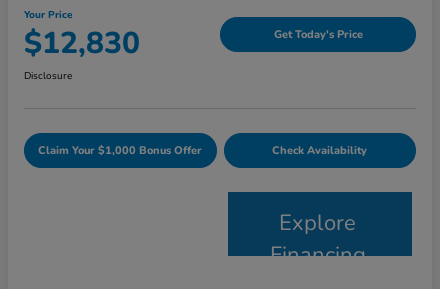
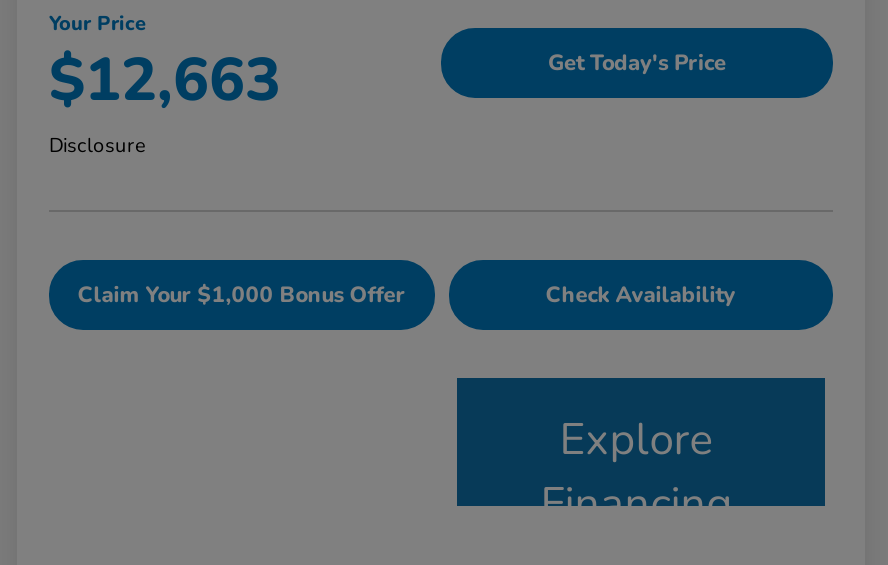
- $12,830
+ $12,663
